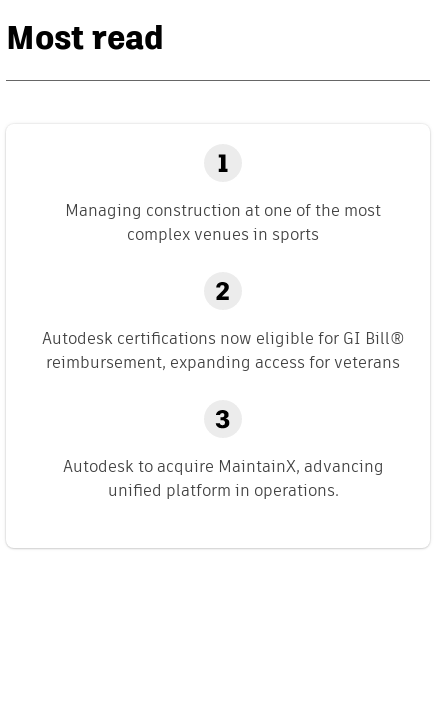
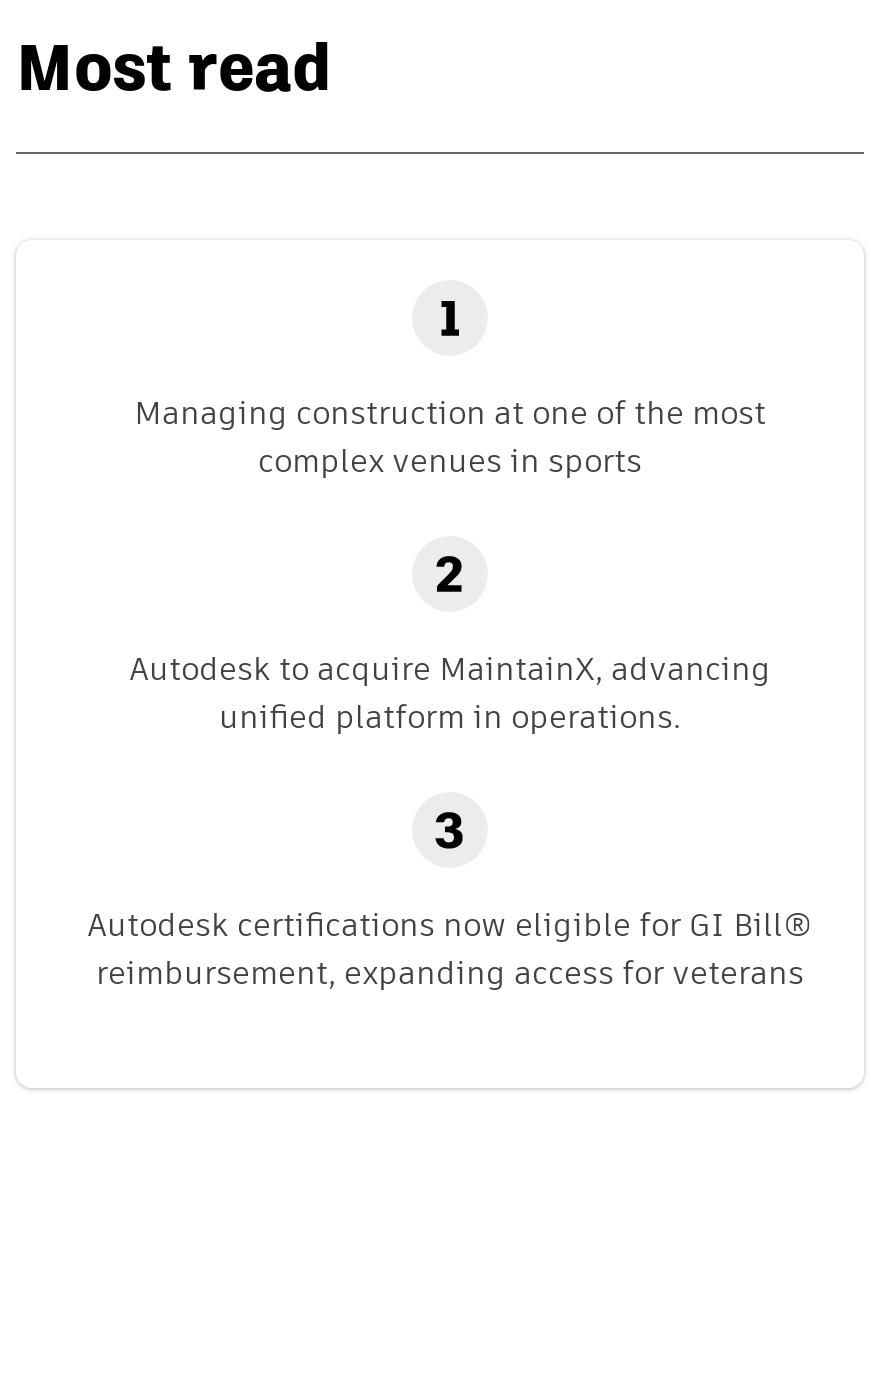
moved down: Autodesk certifications now eligible for GI Bill® | reimbursement, expanding access for veterans

moved up: Autodesk to acquire MaintainX, advancing | unified platform in operations.
